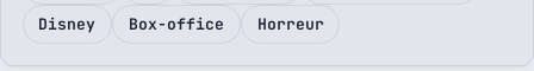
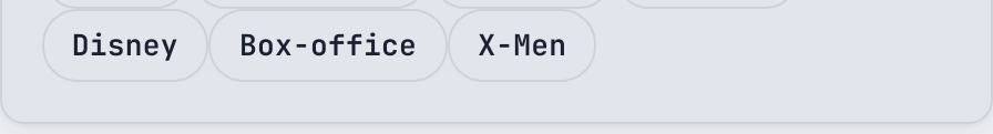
- Horreur
+ X-Men
